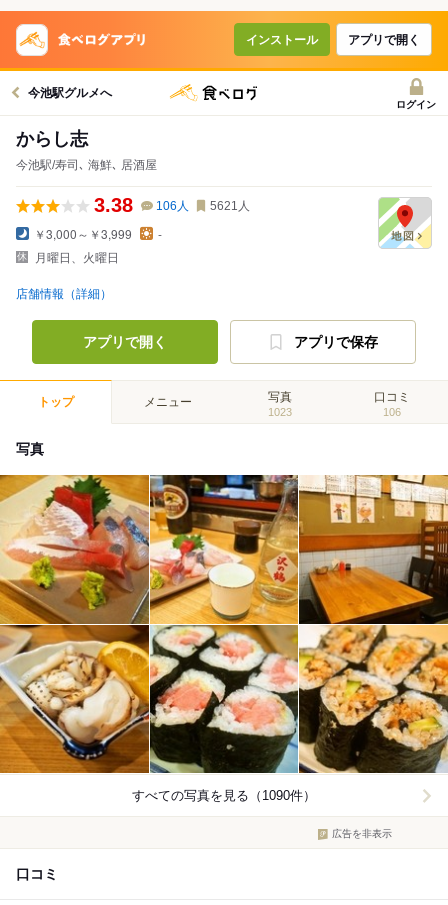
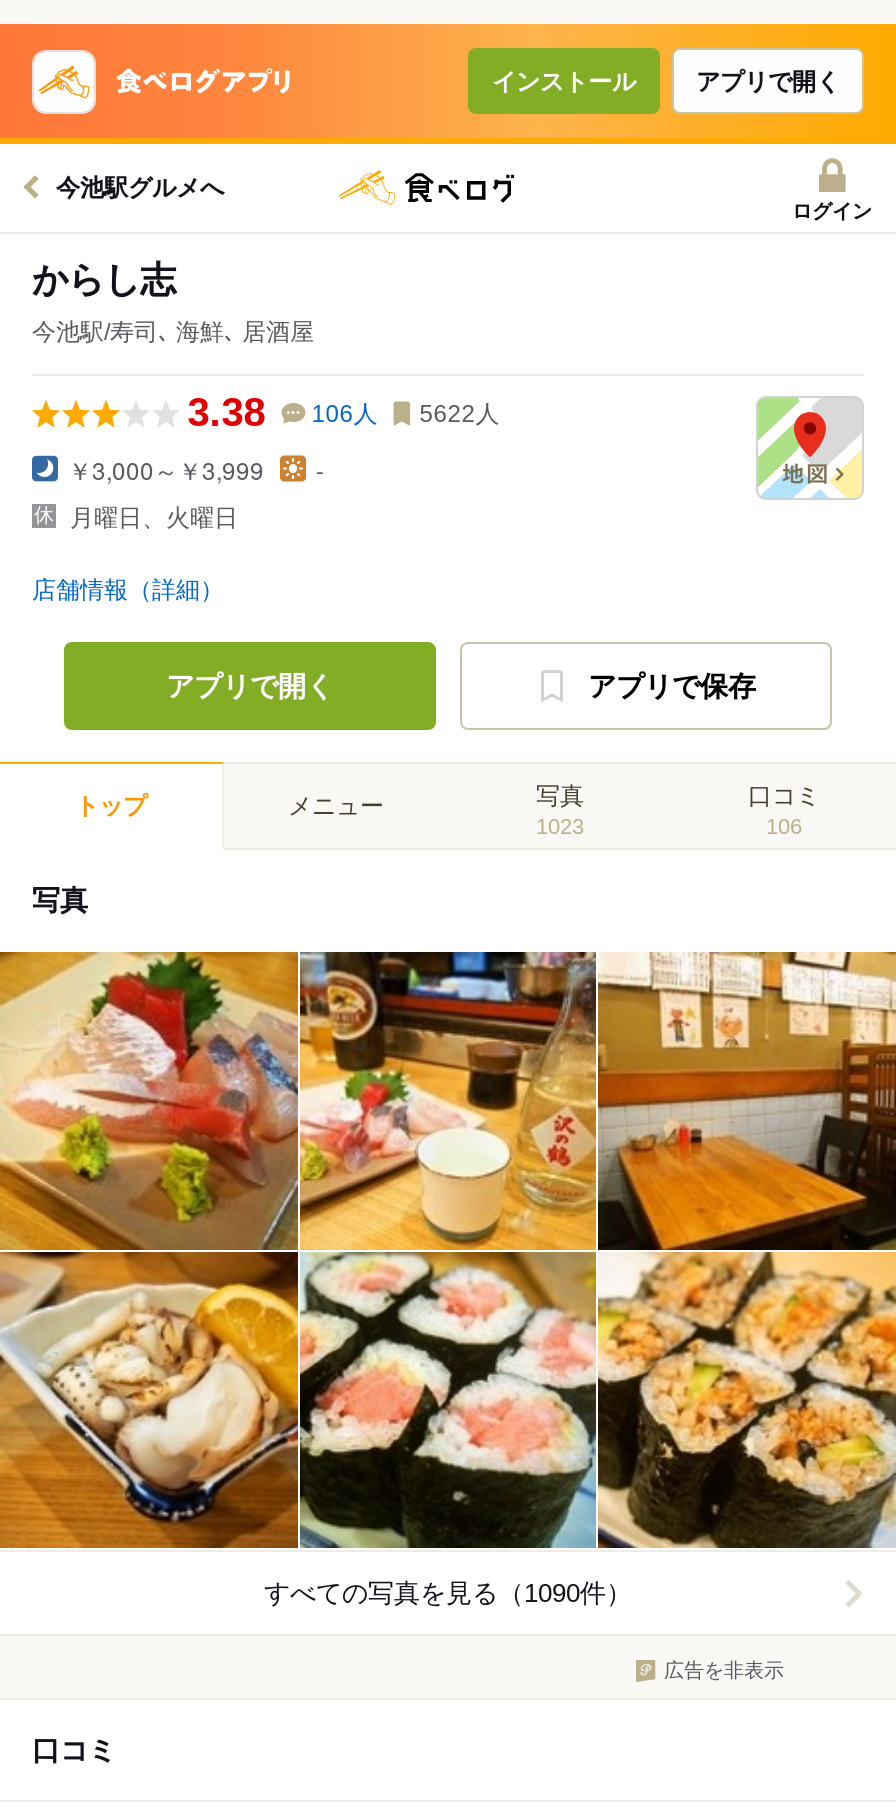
- 3.38 106人 5621人
+ 3.38 106人 5622人
